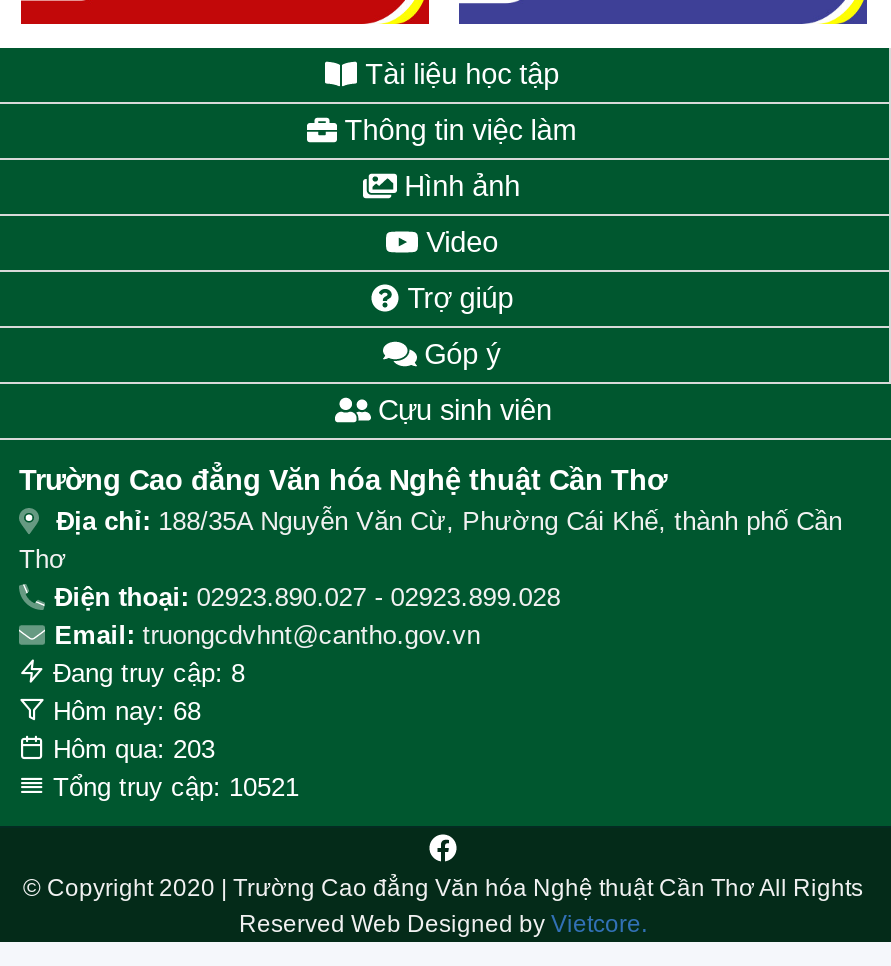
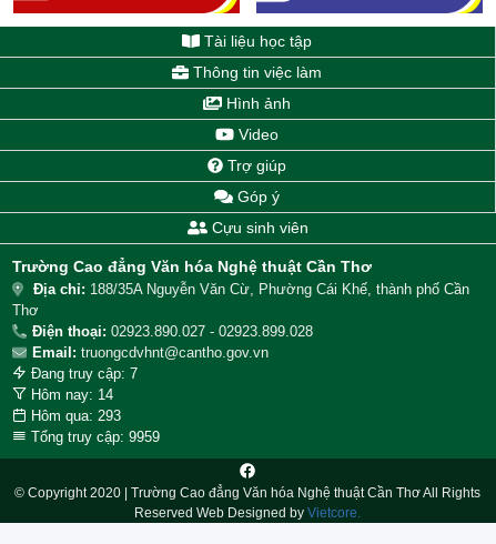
- Đang truy cập: 8
+ Đang truy cập: 7

- Hôm nay: 68
+ Hôm nay: 14

- Hôm qua: 203
+ Hôm qua: 293

- Tổng truy cập: 10521
+ Tổng truy cập: 9959
